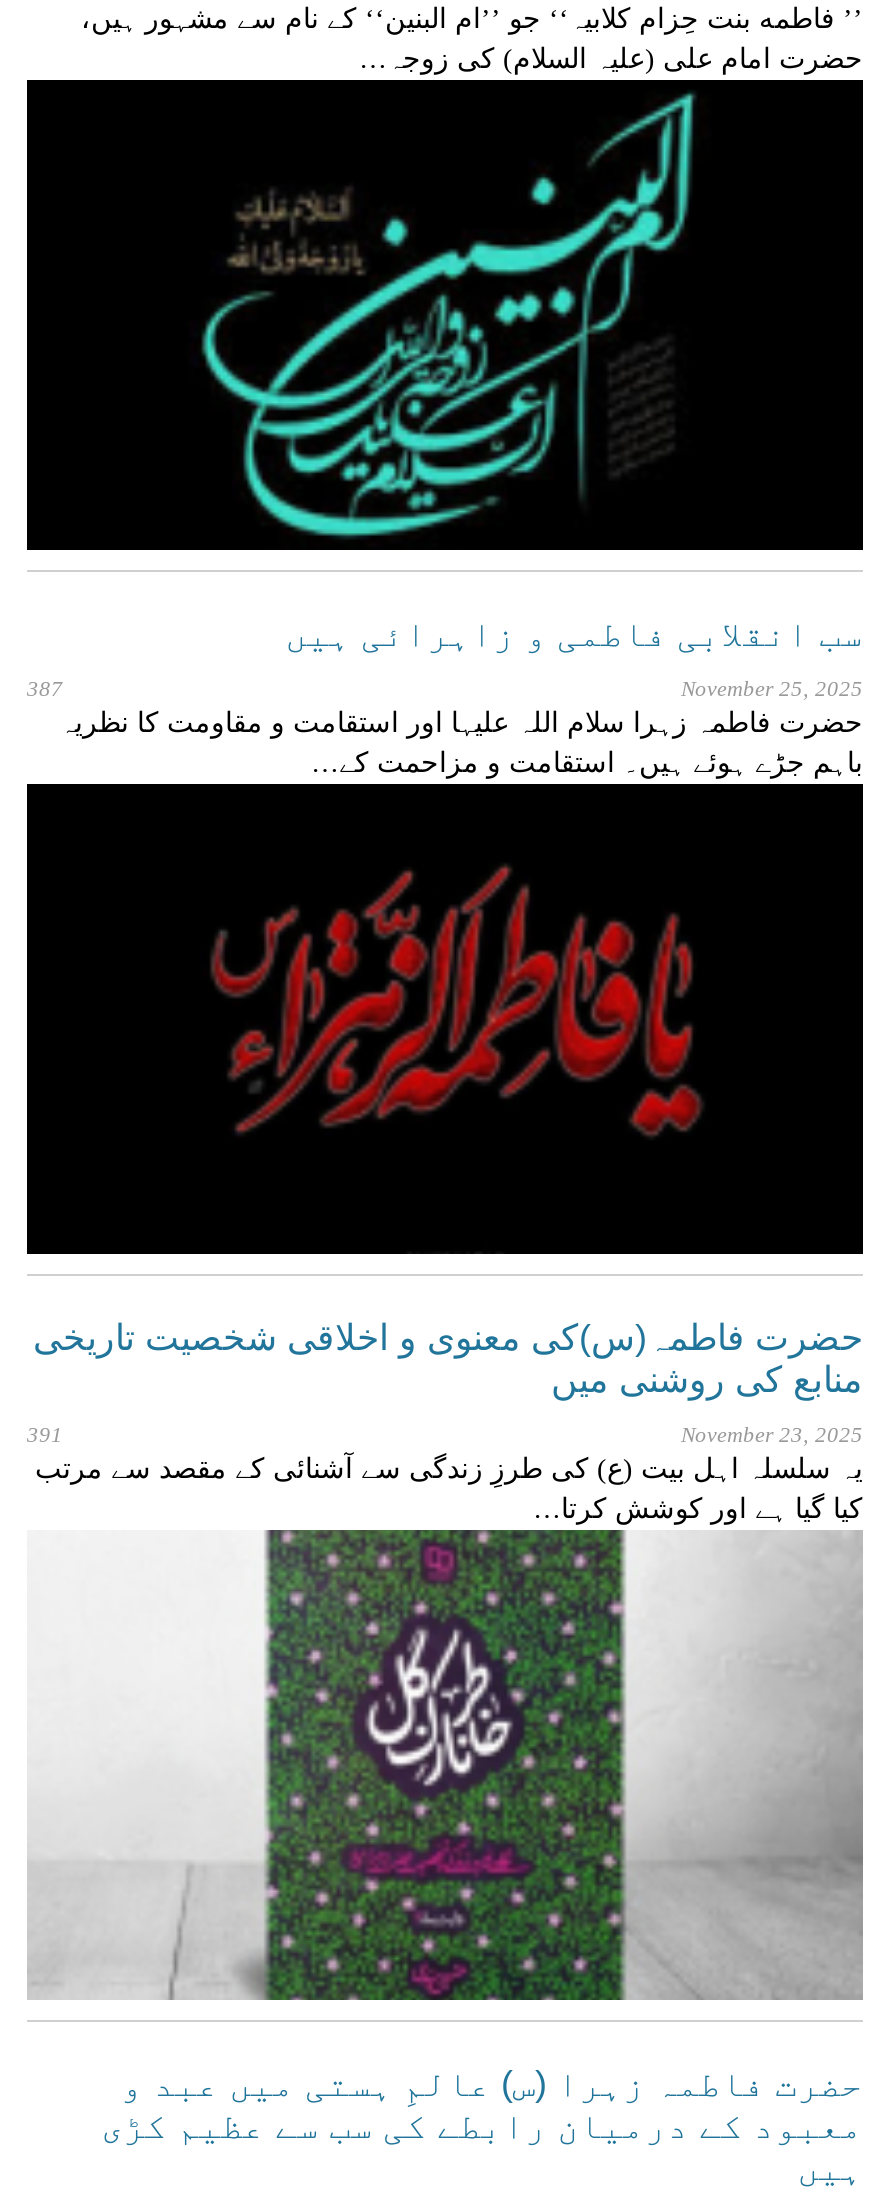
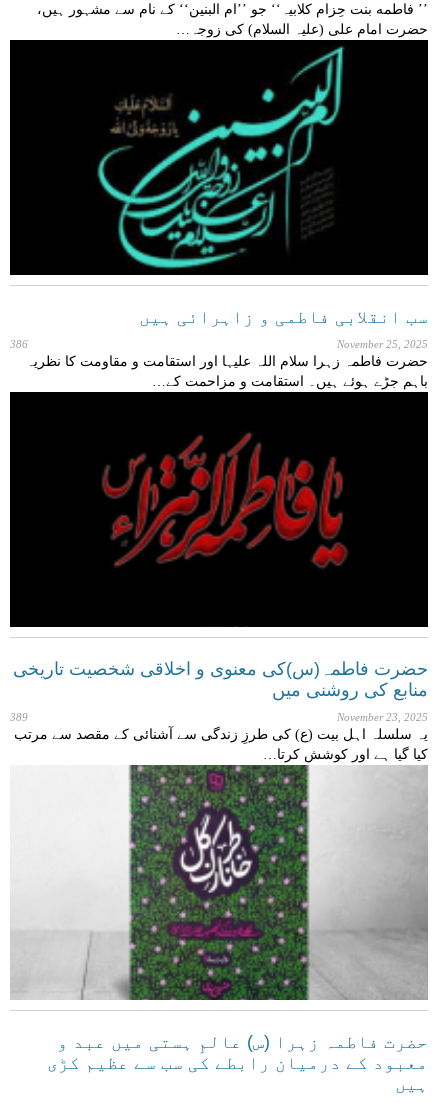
- 387
+ 386

- 391
+ 389
